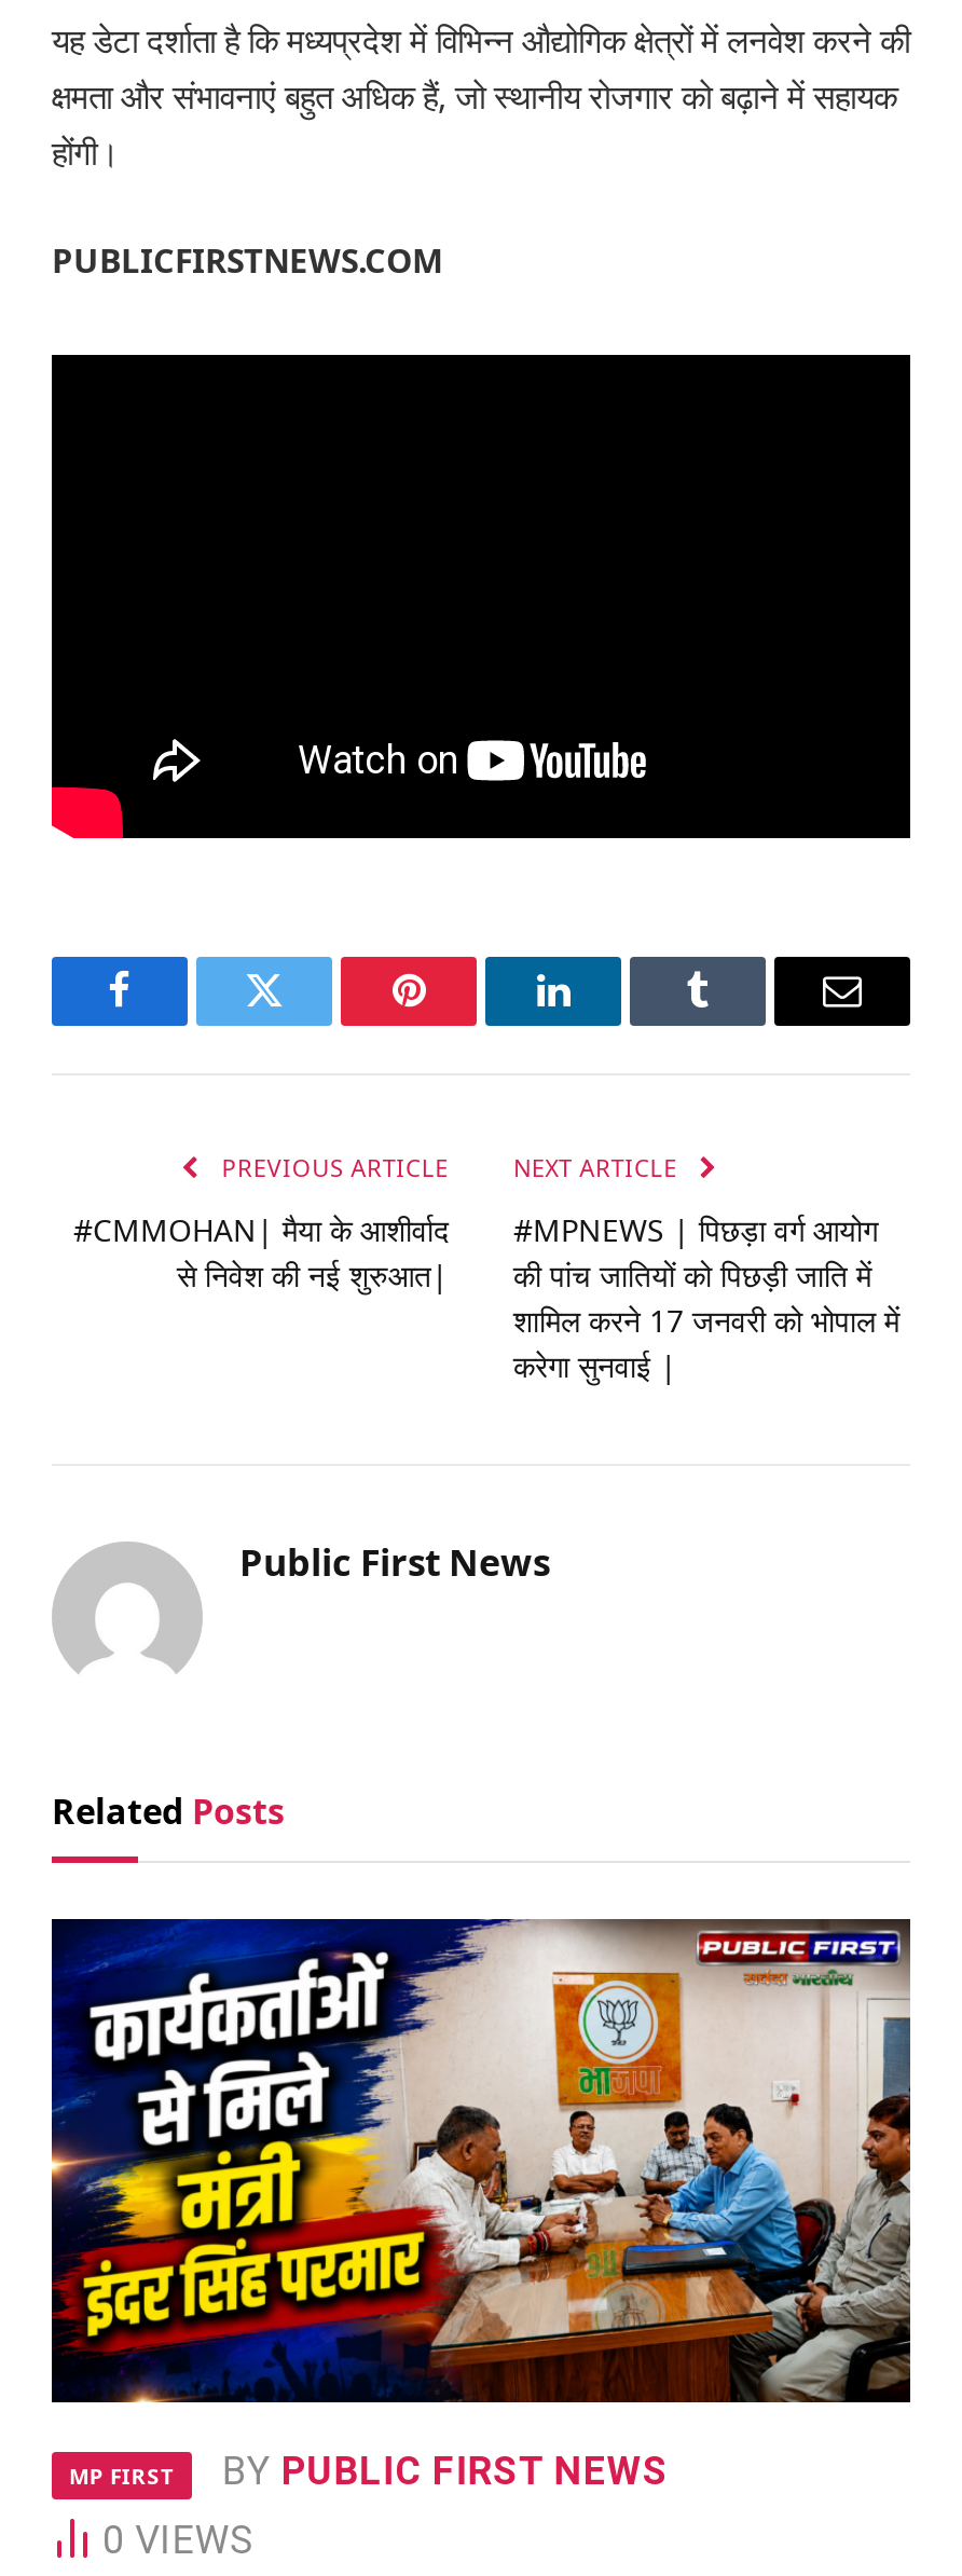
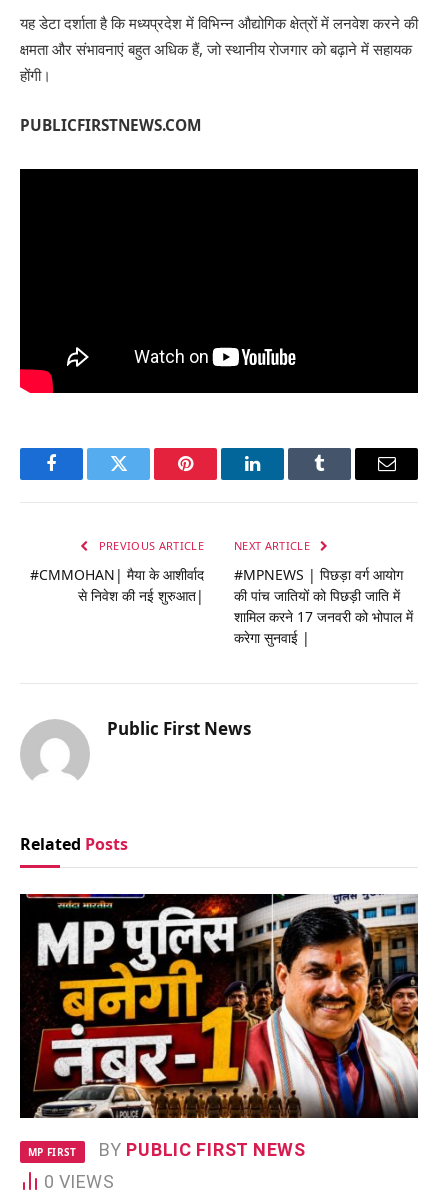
- [image]
+ [image]
